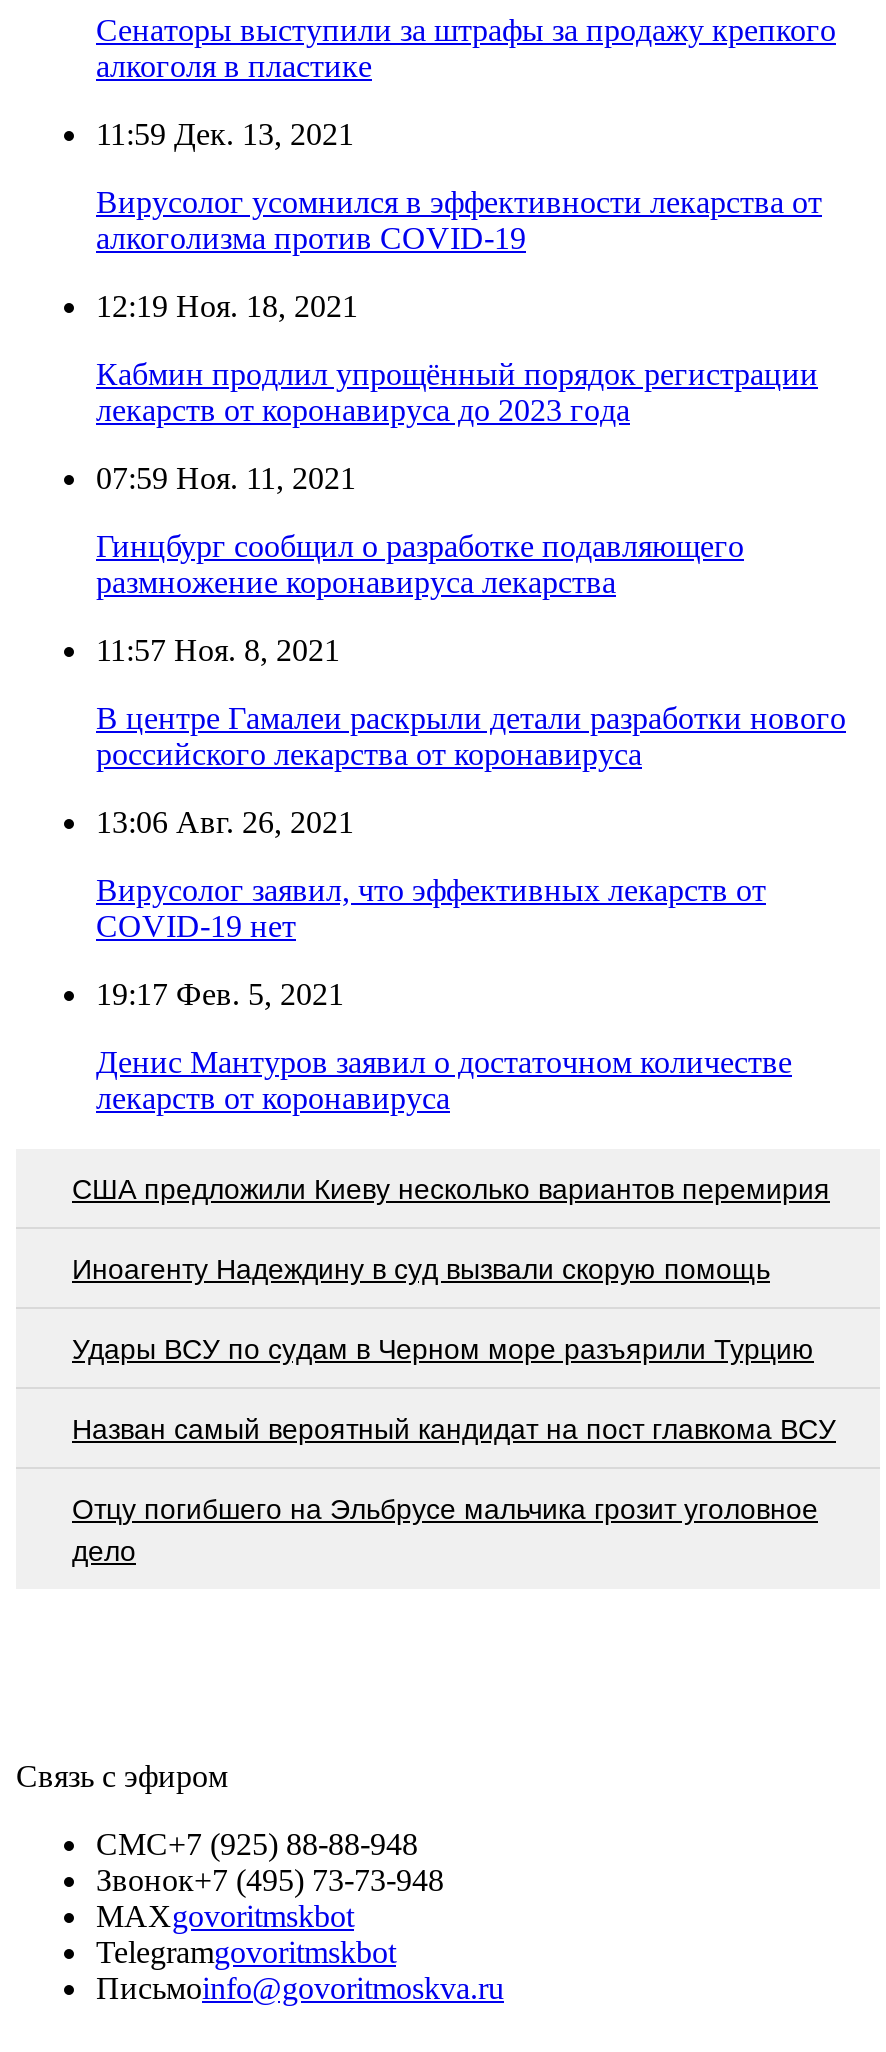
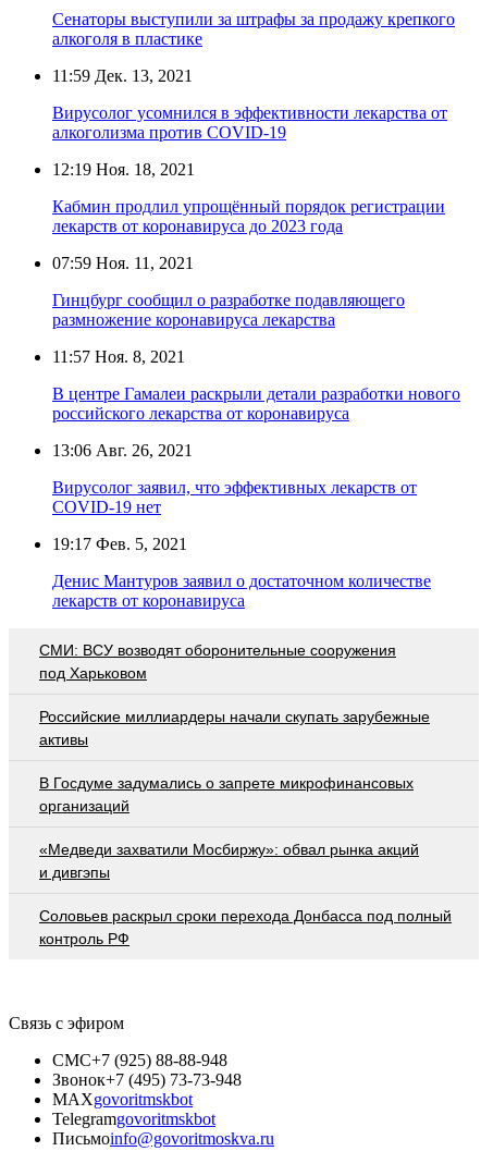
- США предложили Киеву несколько вариантов перемирия
+ СМИ: ВСУ возводят оборонительные сооружения
+ под Харьковом

- Иноагенту Надеждину в суд вызвали скорую помощь
+ Российские миллиардеры начали скупать зарубежные
+ активы

- Удары ВСУ по судам в Черном море разъярили Турцию
+ В Госдуме задумались о запрете микрофинансовых
+ организаций

- Назван самый вероятный кандидат на пост главкома ВСУ
+ «Медведи захватили Мосбиржу»: обвал рынка акций
+ и дивгэпы

- Отцу погибшего на Эльбрусе мальчика грозит уголовное
- дело
+ Соловьев раскрыл сроки перехода Донбасса под полный
+ контроль РФ
